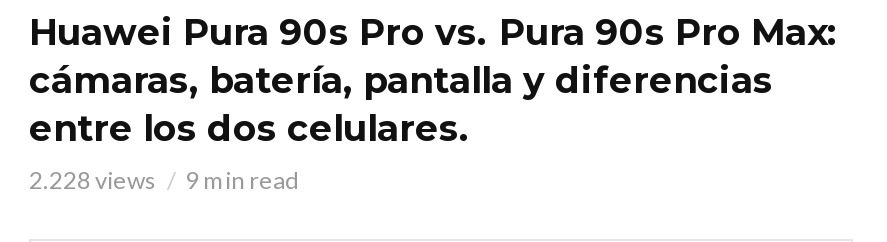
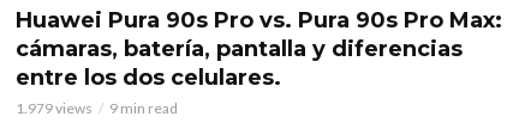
- 2.228 views 9 min read
+ 1.979 views 9 min read
